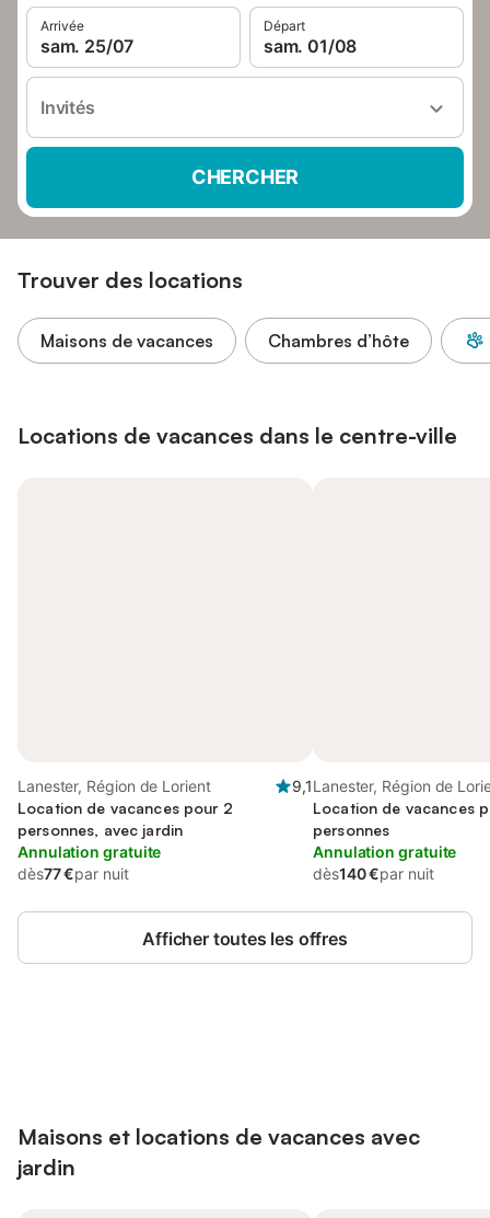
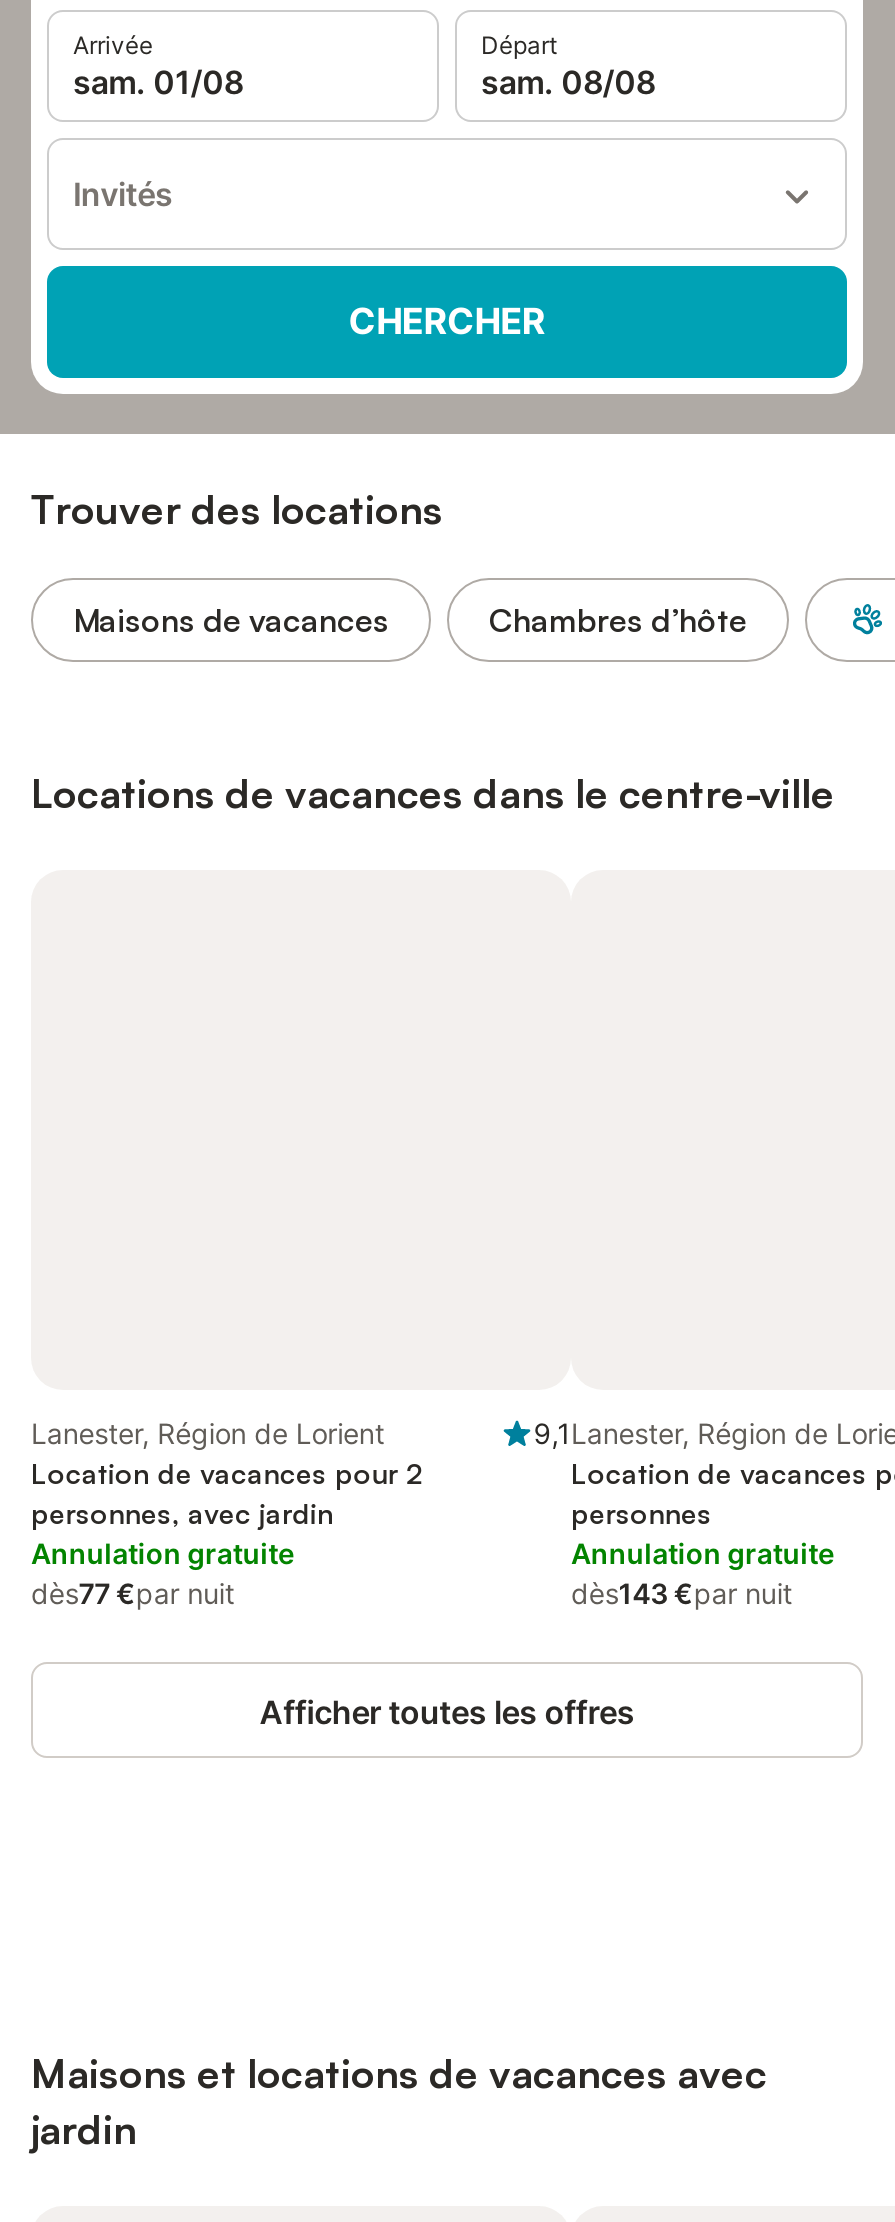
- sam. 25/07
+ sam. 01/08

- sam. 01/08
+ sam. 08/08

- dès140 €par nuit
+ dès143 €par nuit
